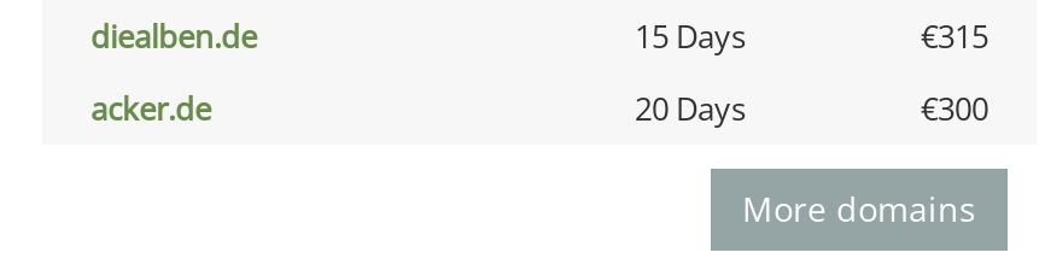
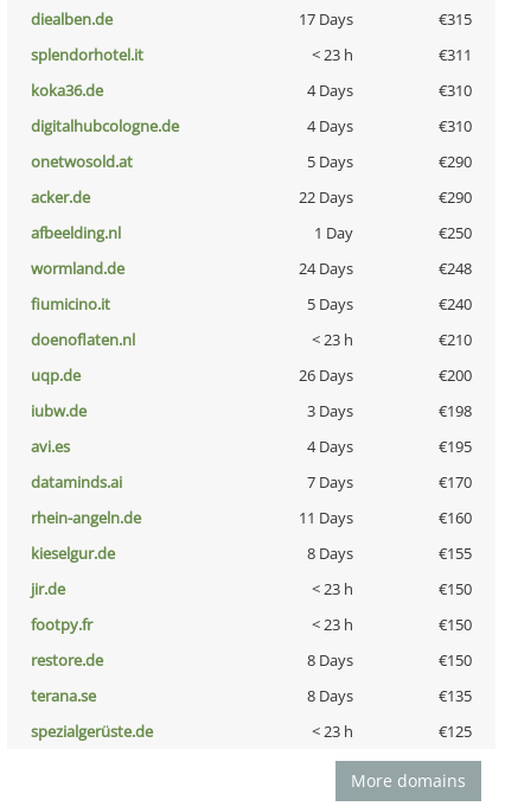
- 15 Days
+ 17 Days

+ splendorhotel.it
+ < 23 h
+ €311
+ koka36.de
+ 4 Days
+ €310
+ digitalhubcologne.de
+ 4 Days
+ €310
+ onetwosold.at
+ 5 Days
+ €290

- 20 Days
- €300
+ 22 Days
+ €290
+ afbeelding.nl
+ 1 Day
+ €250
+ wormland.de
+ 24 Days
+ €248
+ fiumicino.it
+ 5 Days
+ €240
+ doenoflaten.nl
+ < 23 h
+ €210
+ uqp.de
+ 26 Days
+ €200
+ iubw.de
+ 3 Days
+ €198
+ avi.es
+ 4 Days
+ €195
+ dataminds.ai
+ 7 Days
+ €170
+ rhein-angeln.de
+ 11 Days
+ €160
+ kieselgur.de
+ 8 Days
+ €155
+ jir.de
+ < 23 h
+ €150
+ footpy.fr
+ < 23 h
+ €150
+ restore.de
+ 8 Days
+ €150
+ terana.se
+ 8 Days
+ €135
+ spezialgerüste.de
+ < 23 h
+ €125
